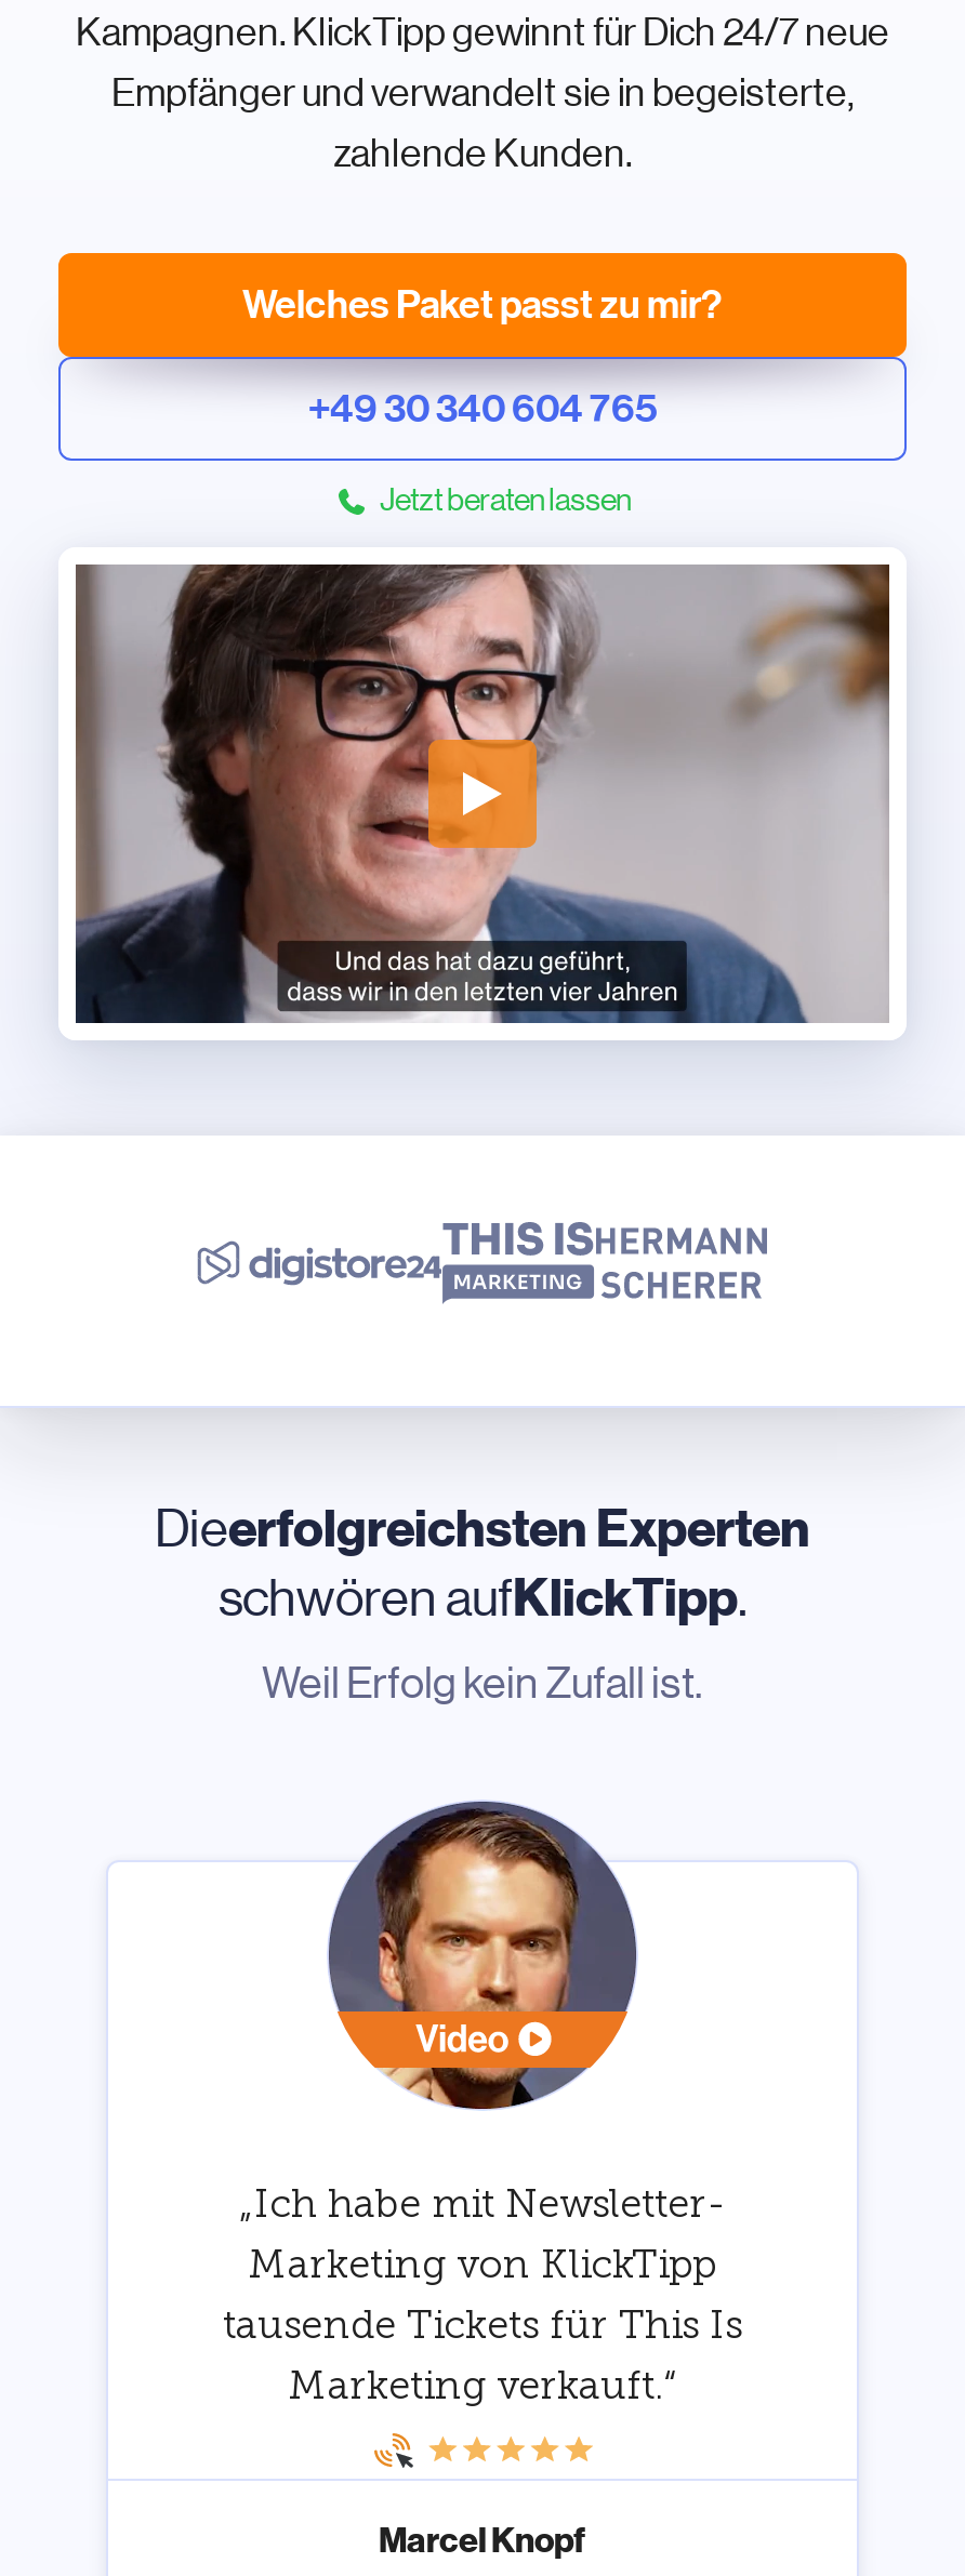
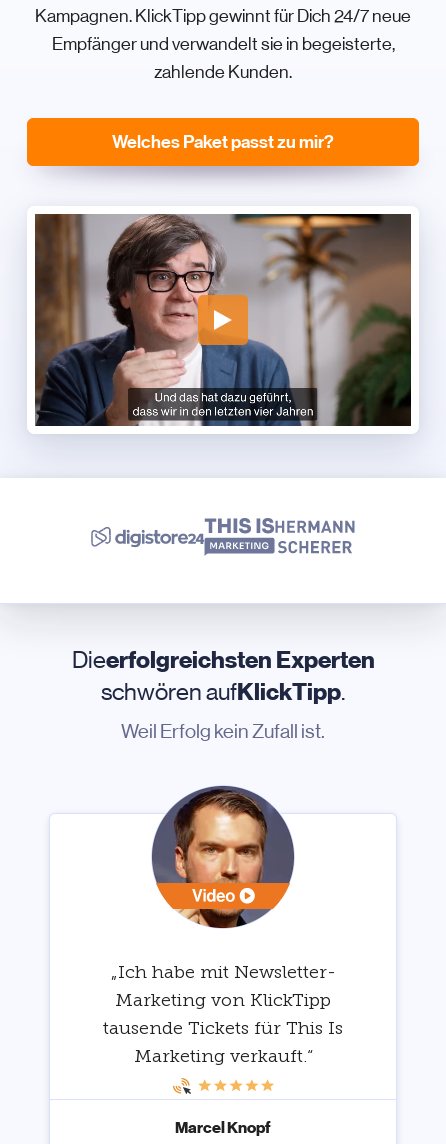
- +49 30 340 604 765
- Jetzt beraten lassen

- [image]
+ [image]
